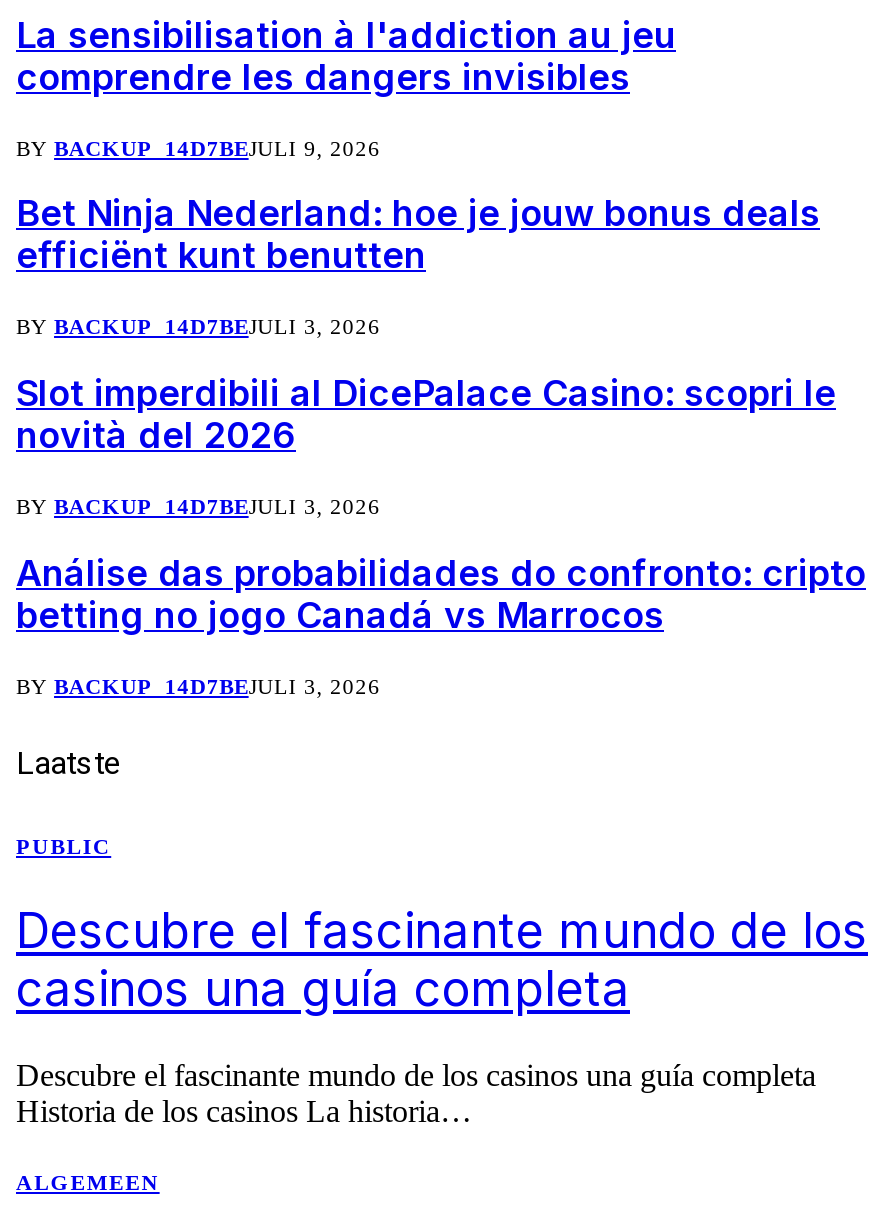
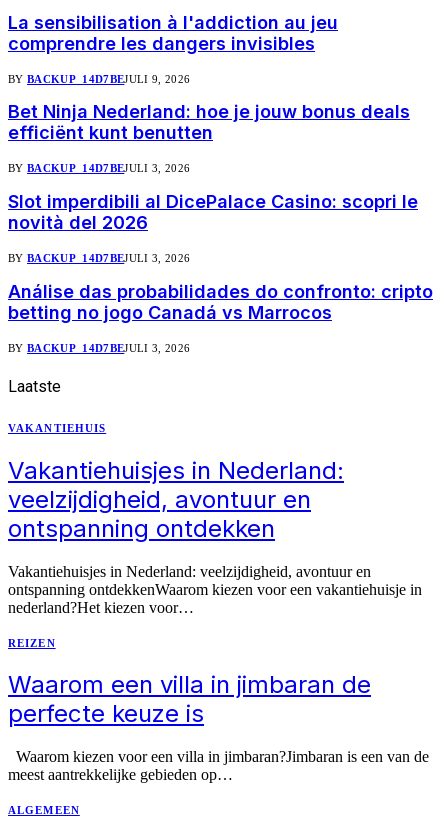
- PUBLIC
- Descubre el fascinante mundo de los
- casinos una guía completa
- Descubre el fascinante mundo de los casinos una guía completa
- Historia de los casinos La historia…
+ VAKANTIEHUIS
+ Vakantiehuisjes in Nederland:
+ veelzijdigheid, avontuur en
+ ontspanning ontdekken
+ Vakantiehuisjes in Nederland: veelzijdigheid, avontuur en
+ ontspanning ontdekkenWaarom kiezen voor een vakantiehuisje in
+ nederland?Het kiezen voor…
+ REIZEN
+ Waarom een villa in jimbaran de
+ perfecte keuze is
+ Waarom kiezen voor een villa in jimbaran?Jimbaran is een van de
+ meest aantrekkelijke gebieden op…
